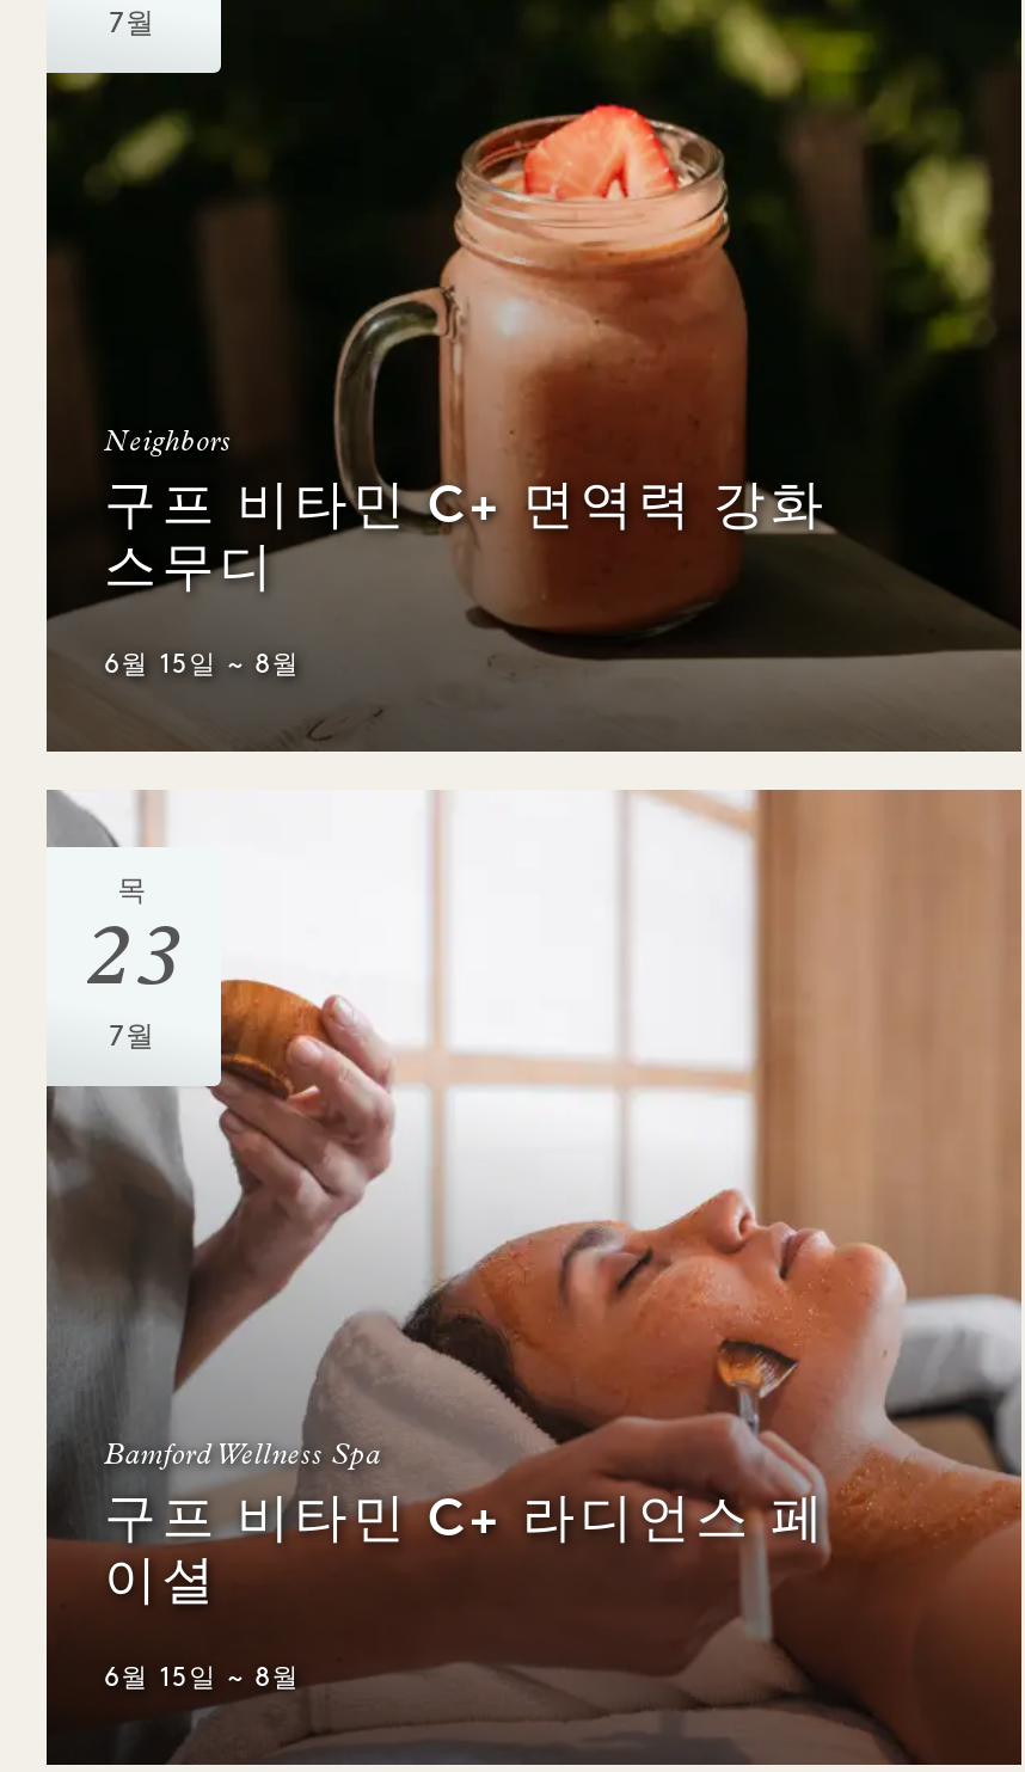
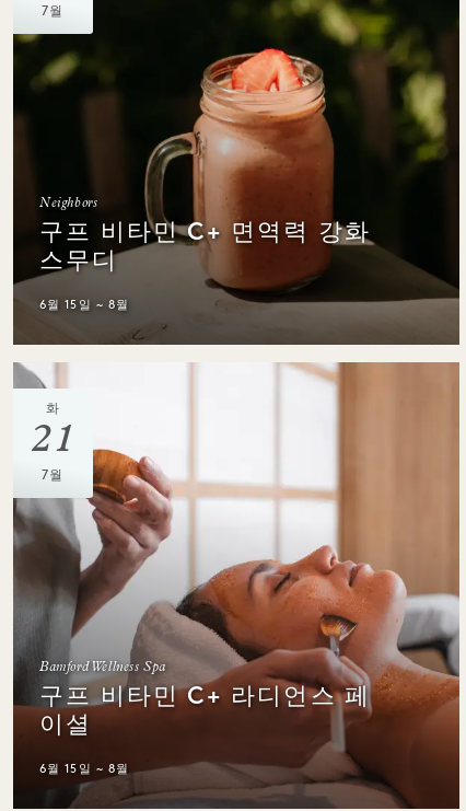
- 목
- 23
+ 화
+ 21
